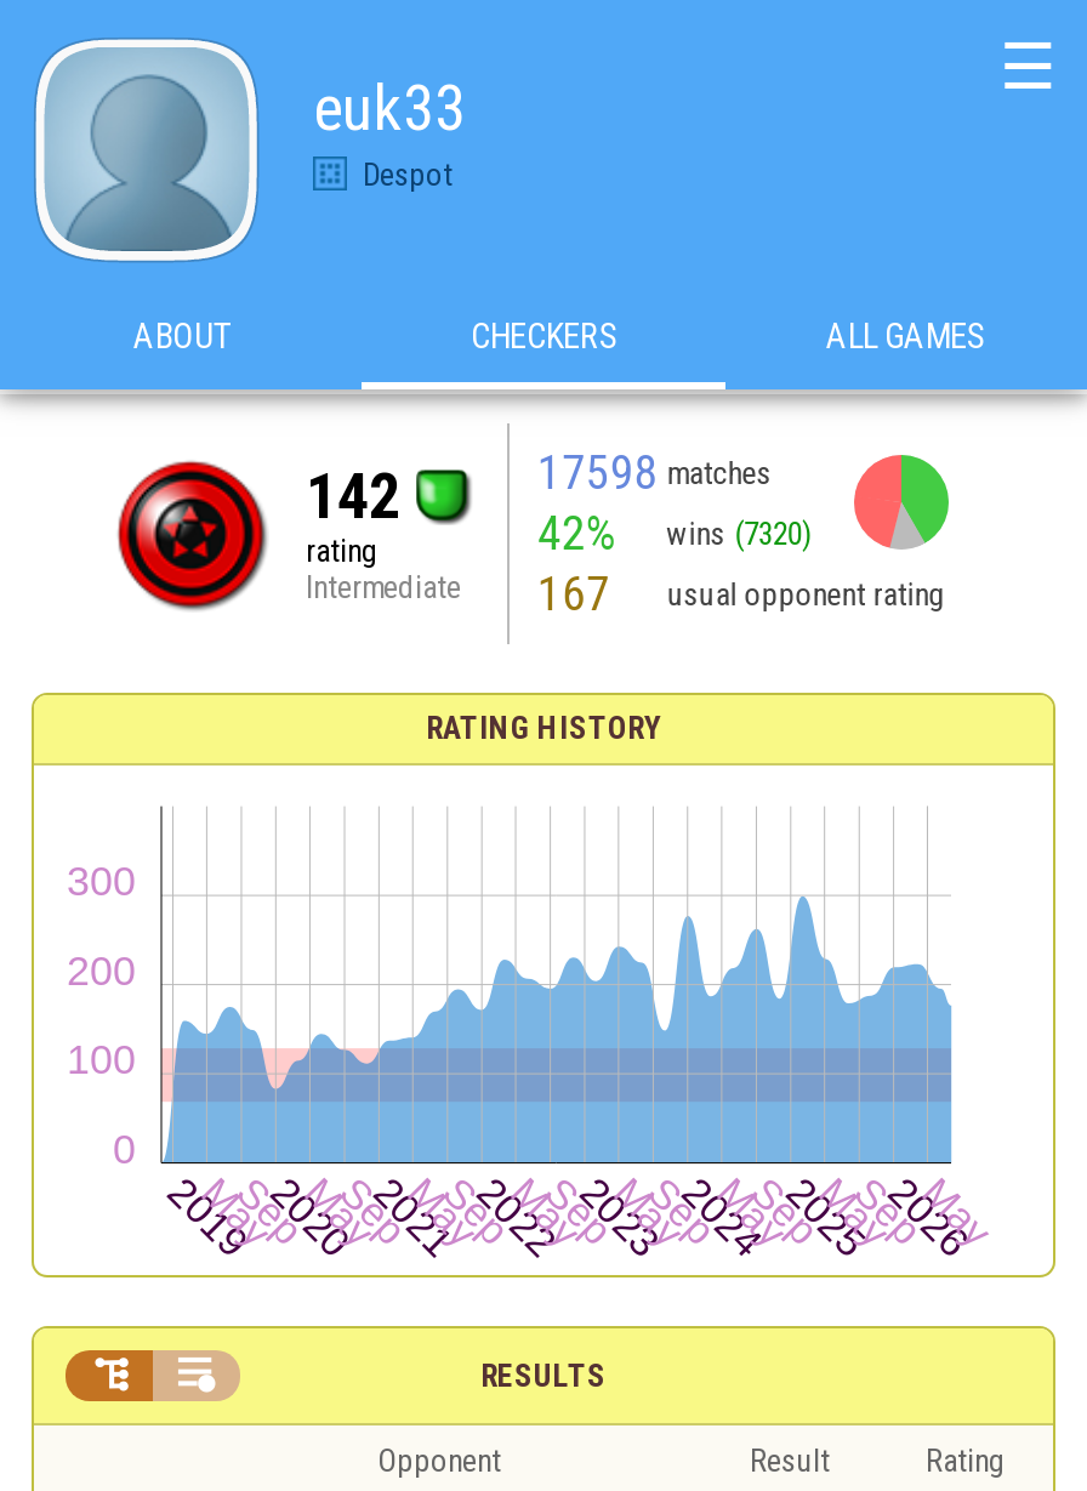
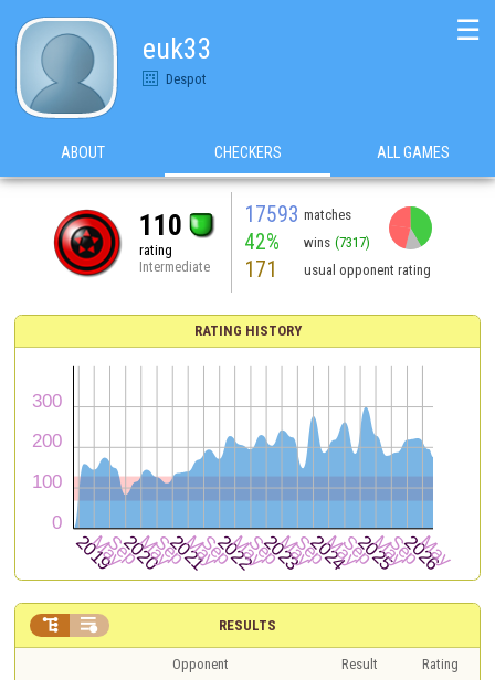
- 17598 matches
+ 17593 matches

- 142
+ 110

- 42% wins (7320)
+ 42% wins (7317)

- 167 usual opponent rating
+ 171 usual opponent rating
